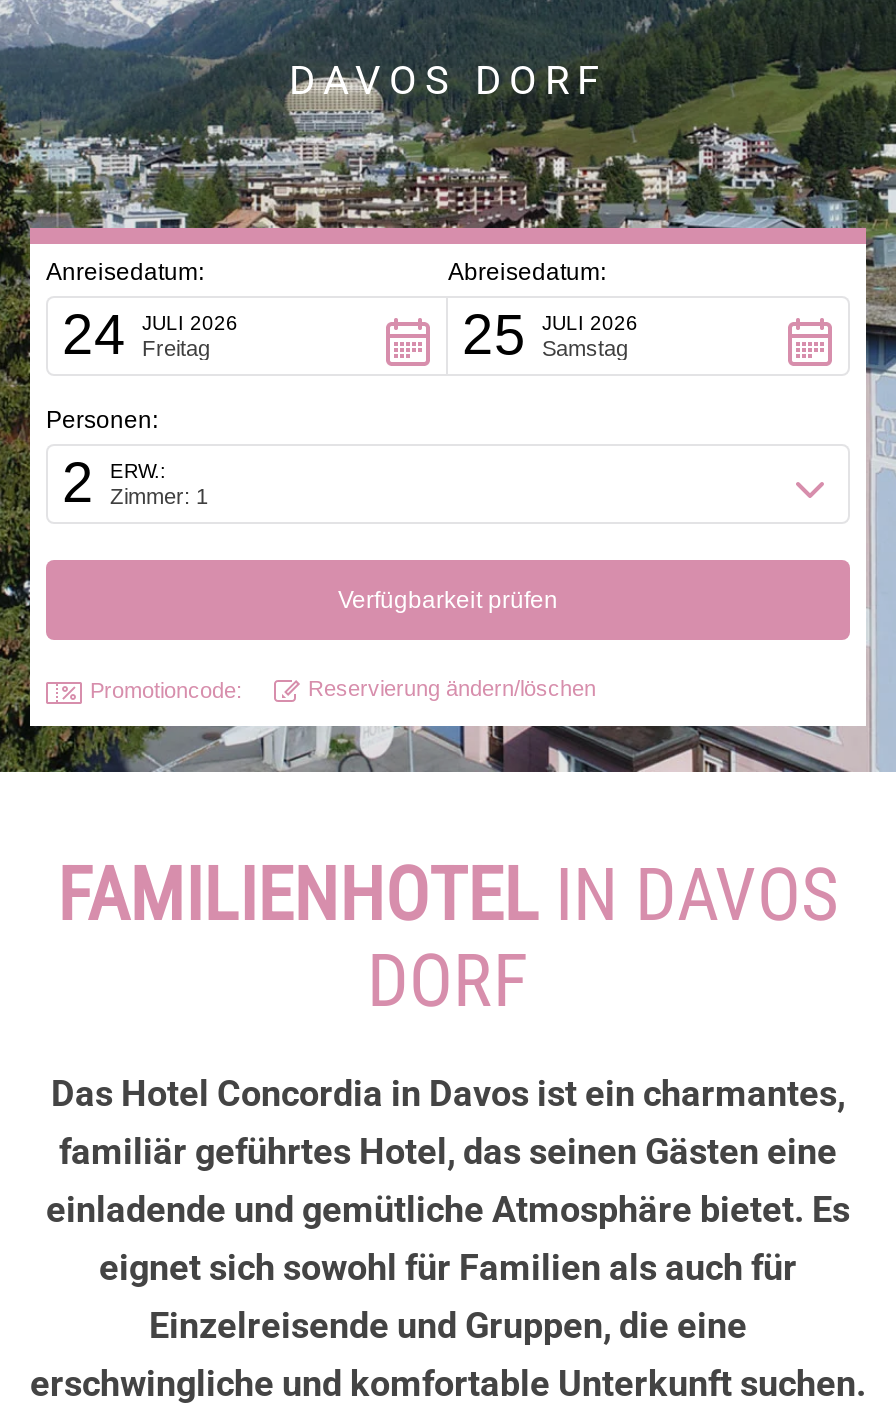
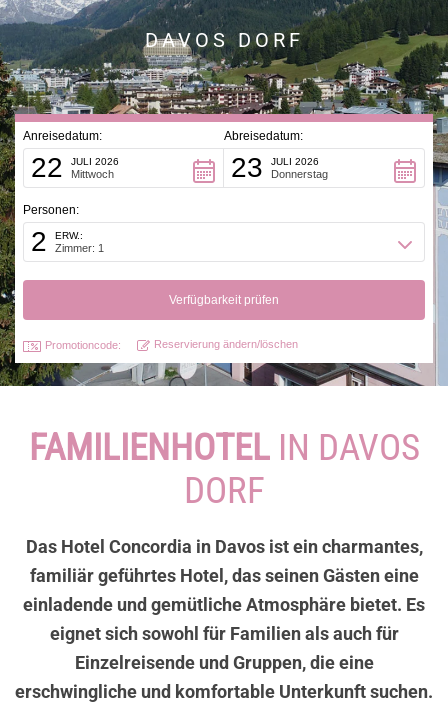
- 24
+ 22

- 25
+ 23

- Freitag
+ Mittwoch

- Samstag
+ Donnerstag
